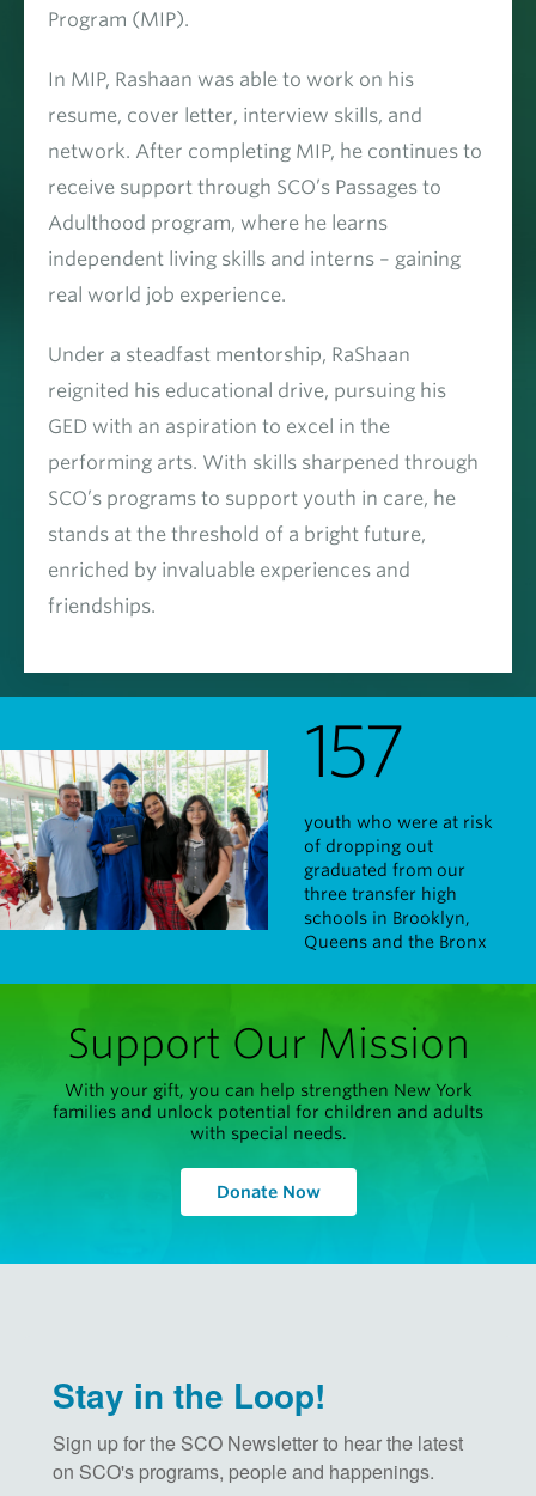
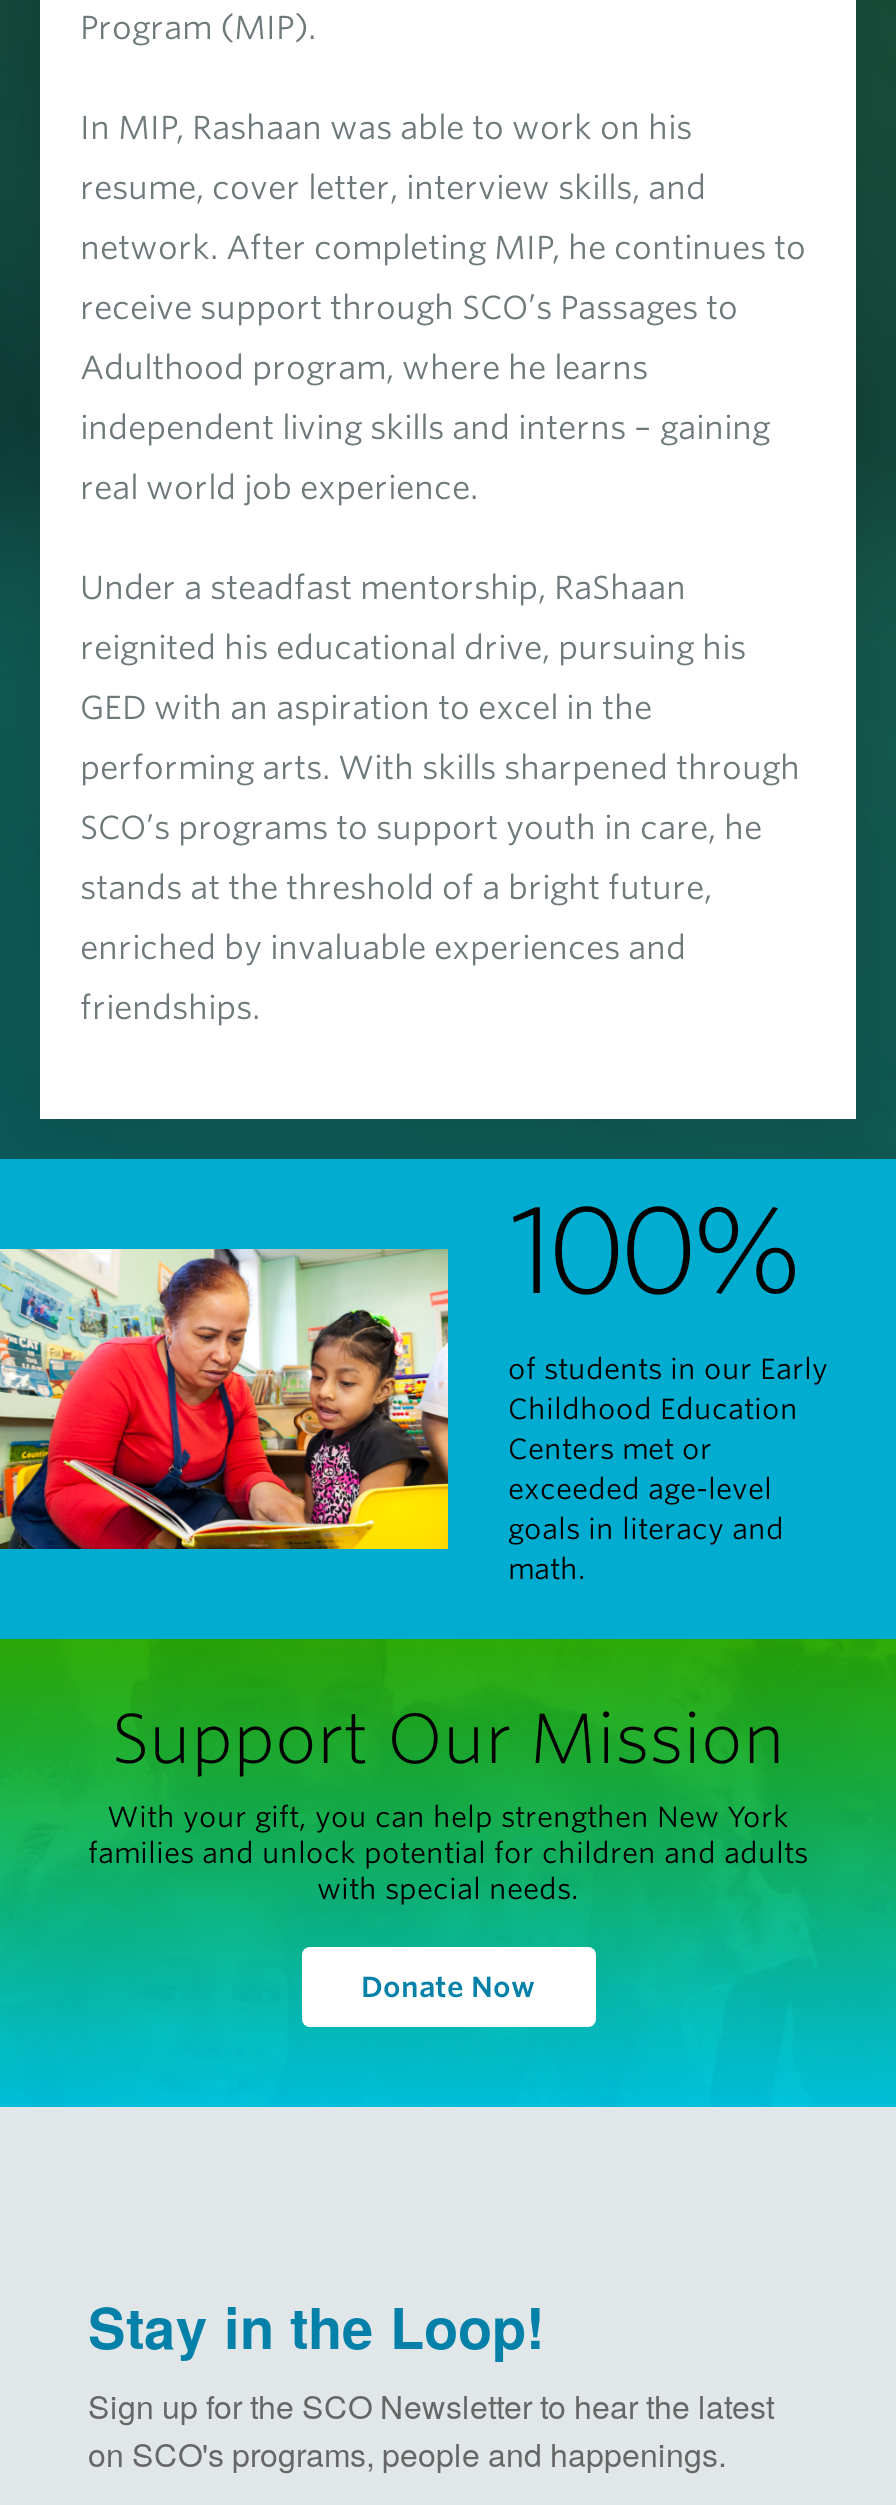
- [image]
- 157
- youth who were at risk
- of dropping out
- graduated from our
- three transfer high
- schools in Brooklyn,
- Queens and the Bronx
+ [image]
+ 100%
+ of students in our Early
+ Childhood Education
+ Centers met or
+ exceeded age-level
+ goals in literacy and
+ math.
